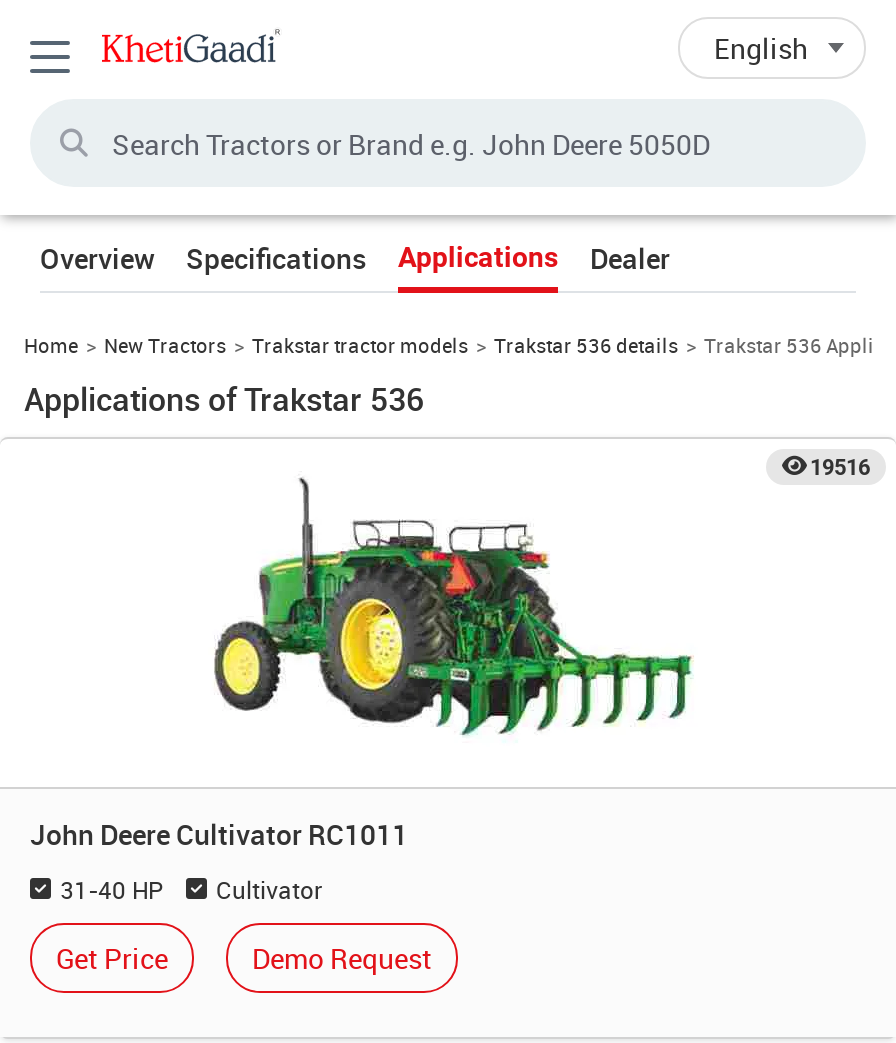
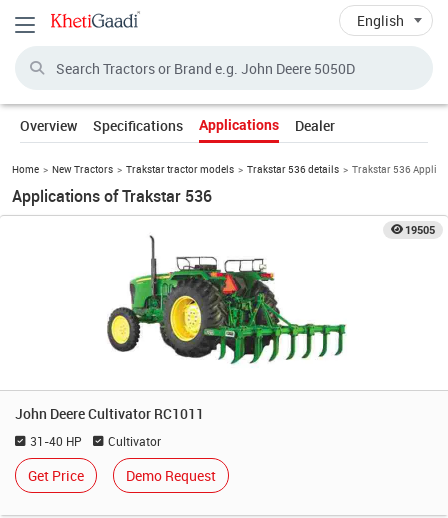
- 19516
+ 19505
